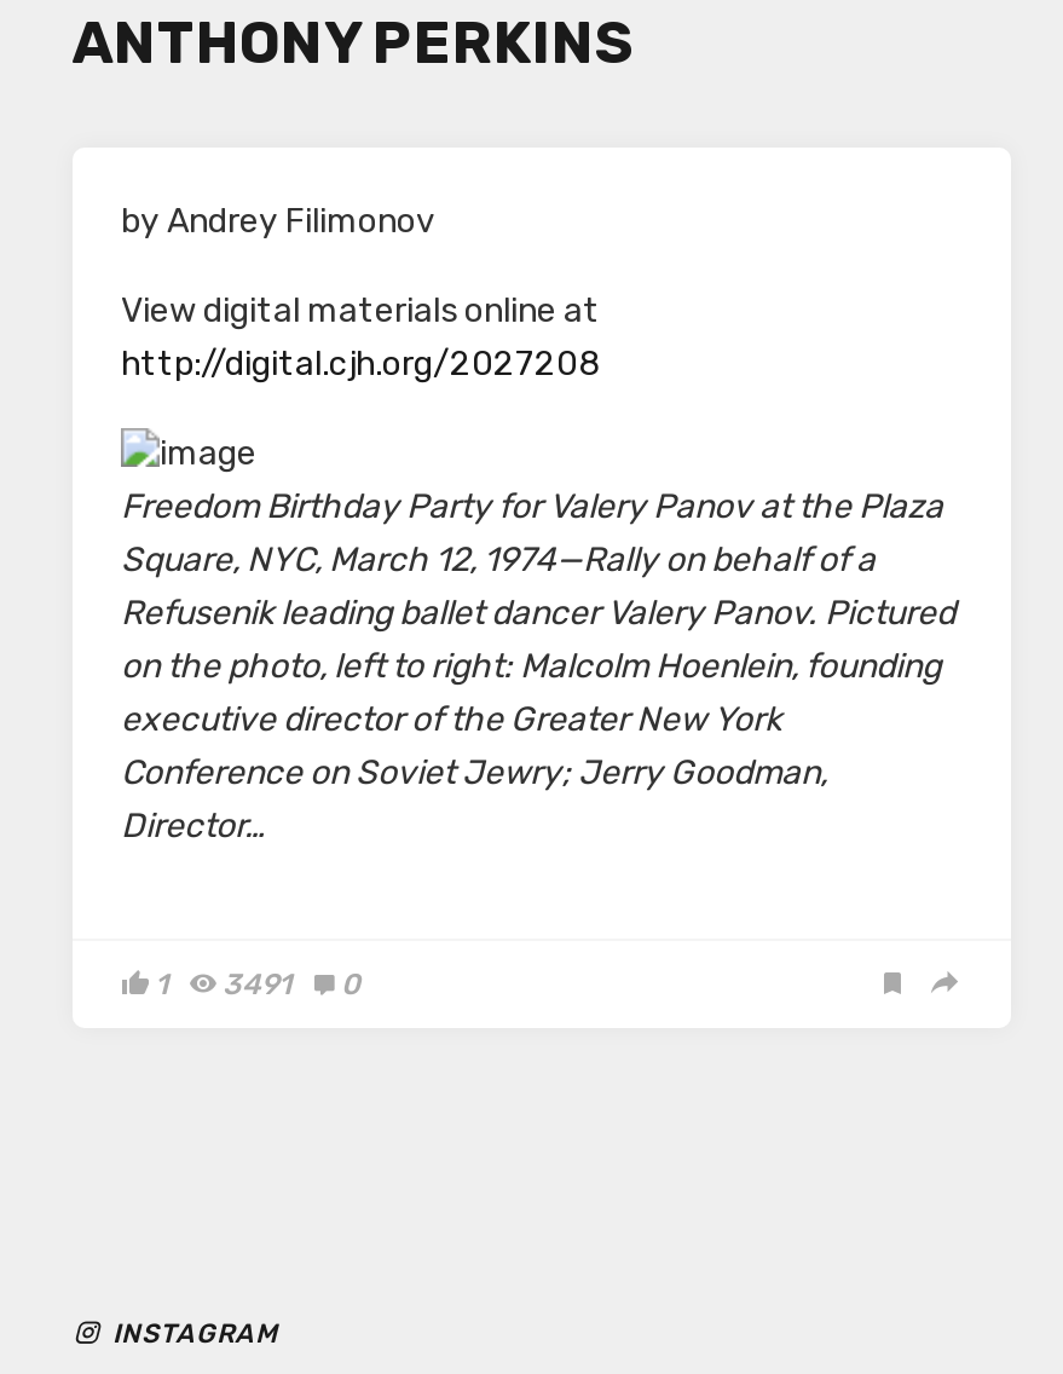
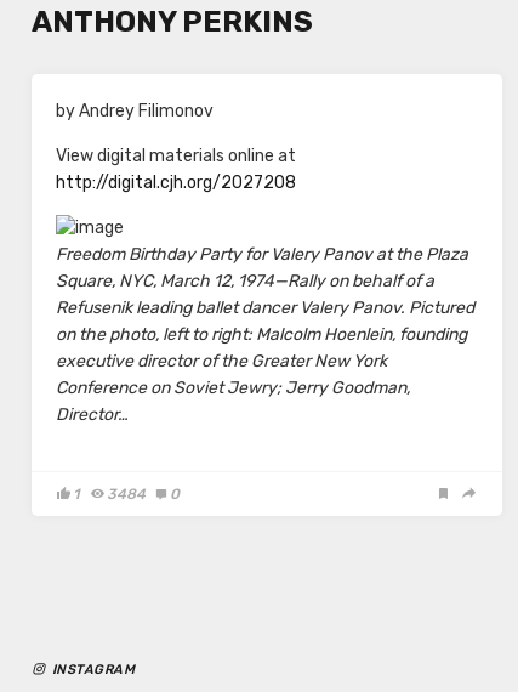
- 1 3491 0
+ 1 3484 0
